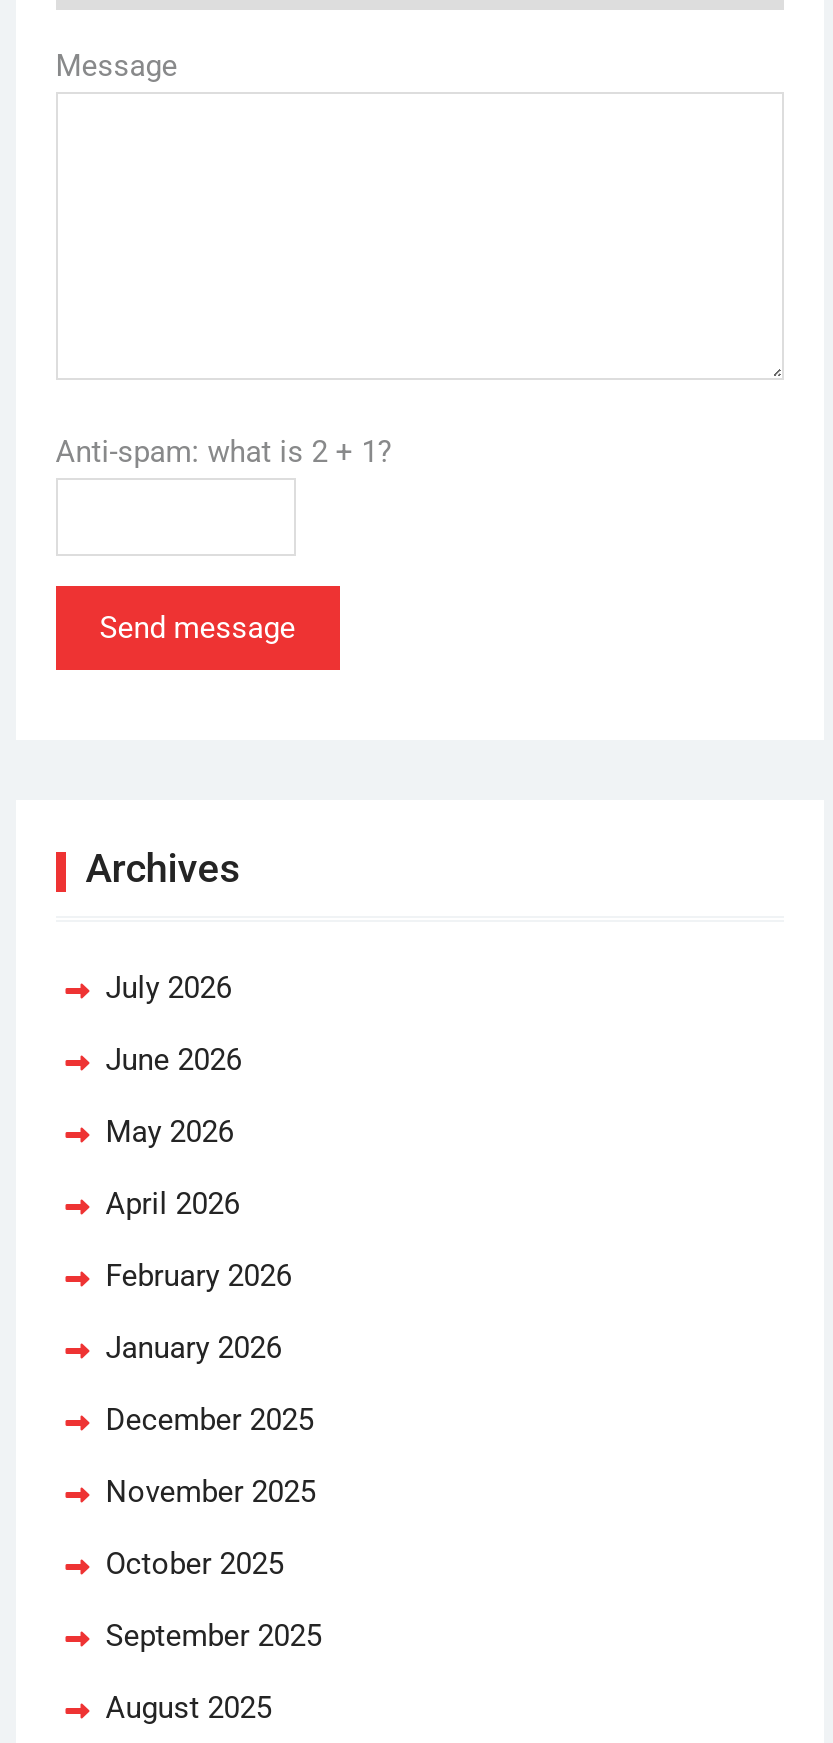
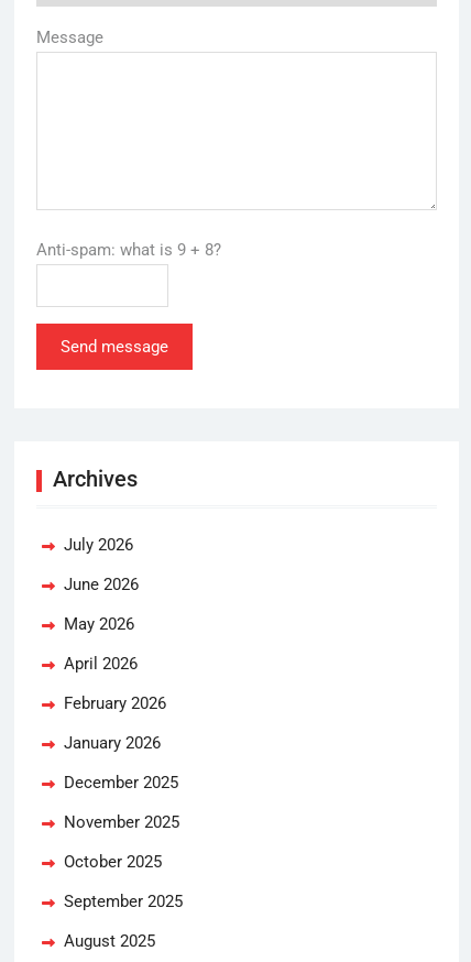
- Anti-spam: what is 2 + 1?
+ Anti-spam: what is 9 + 8?
